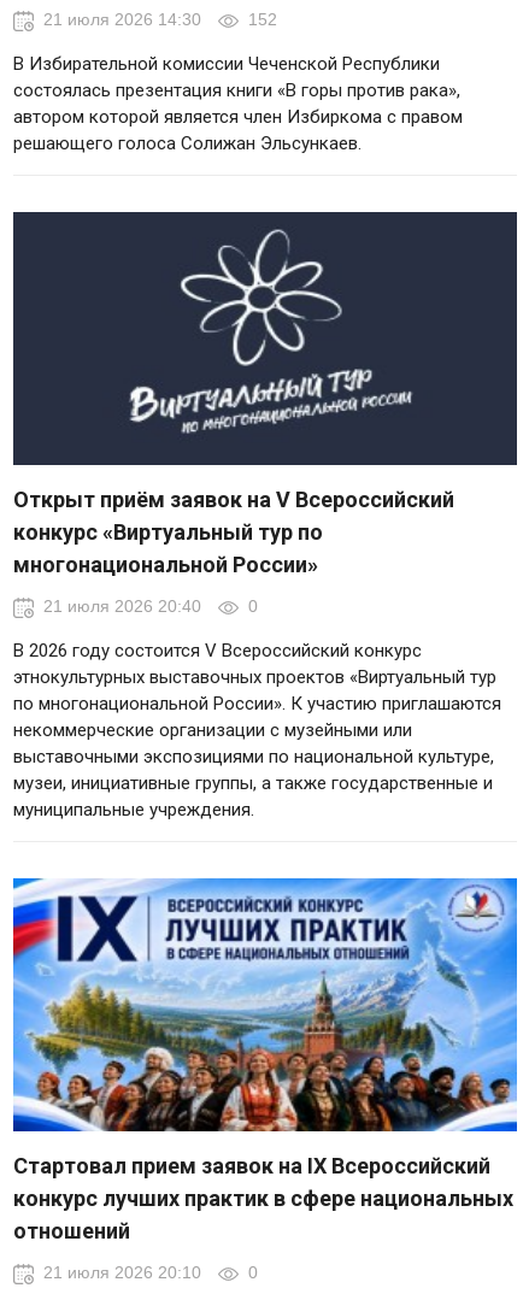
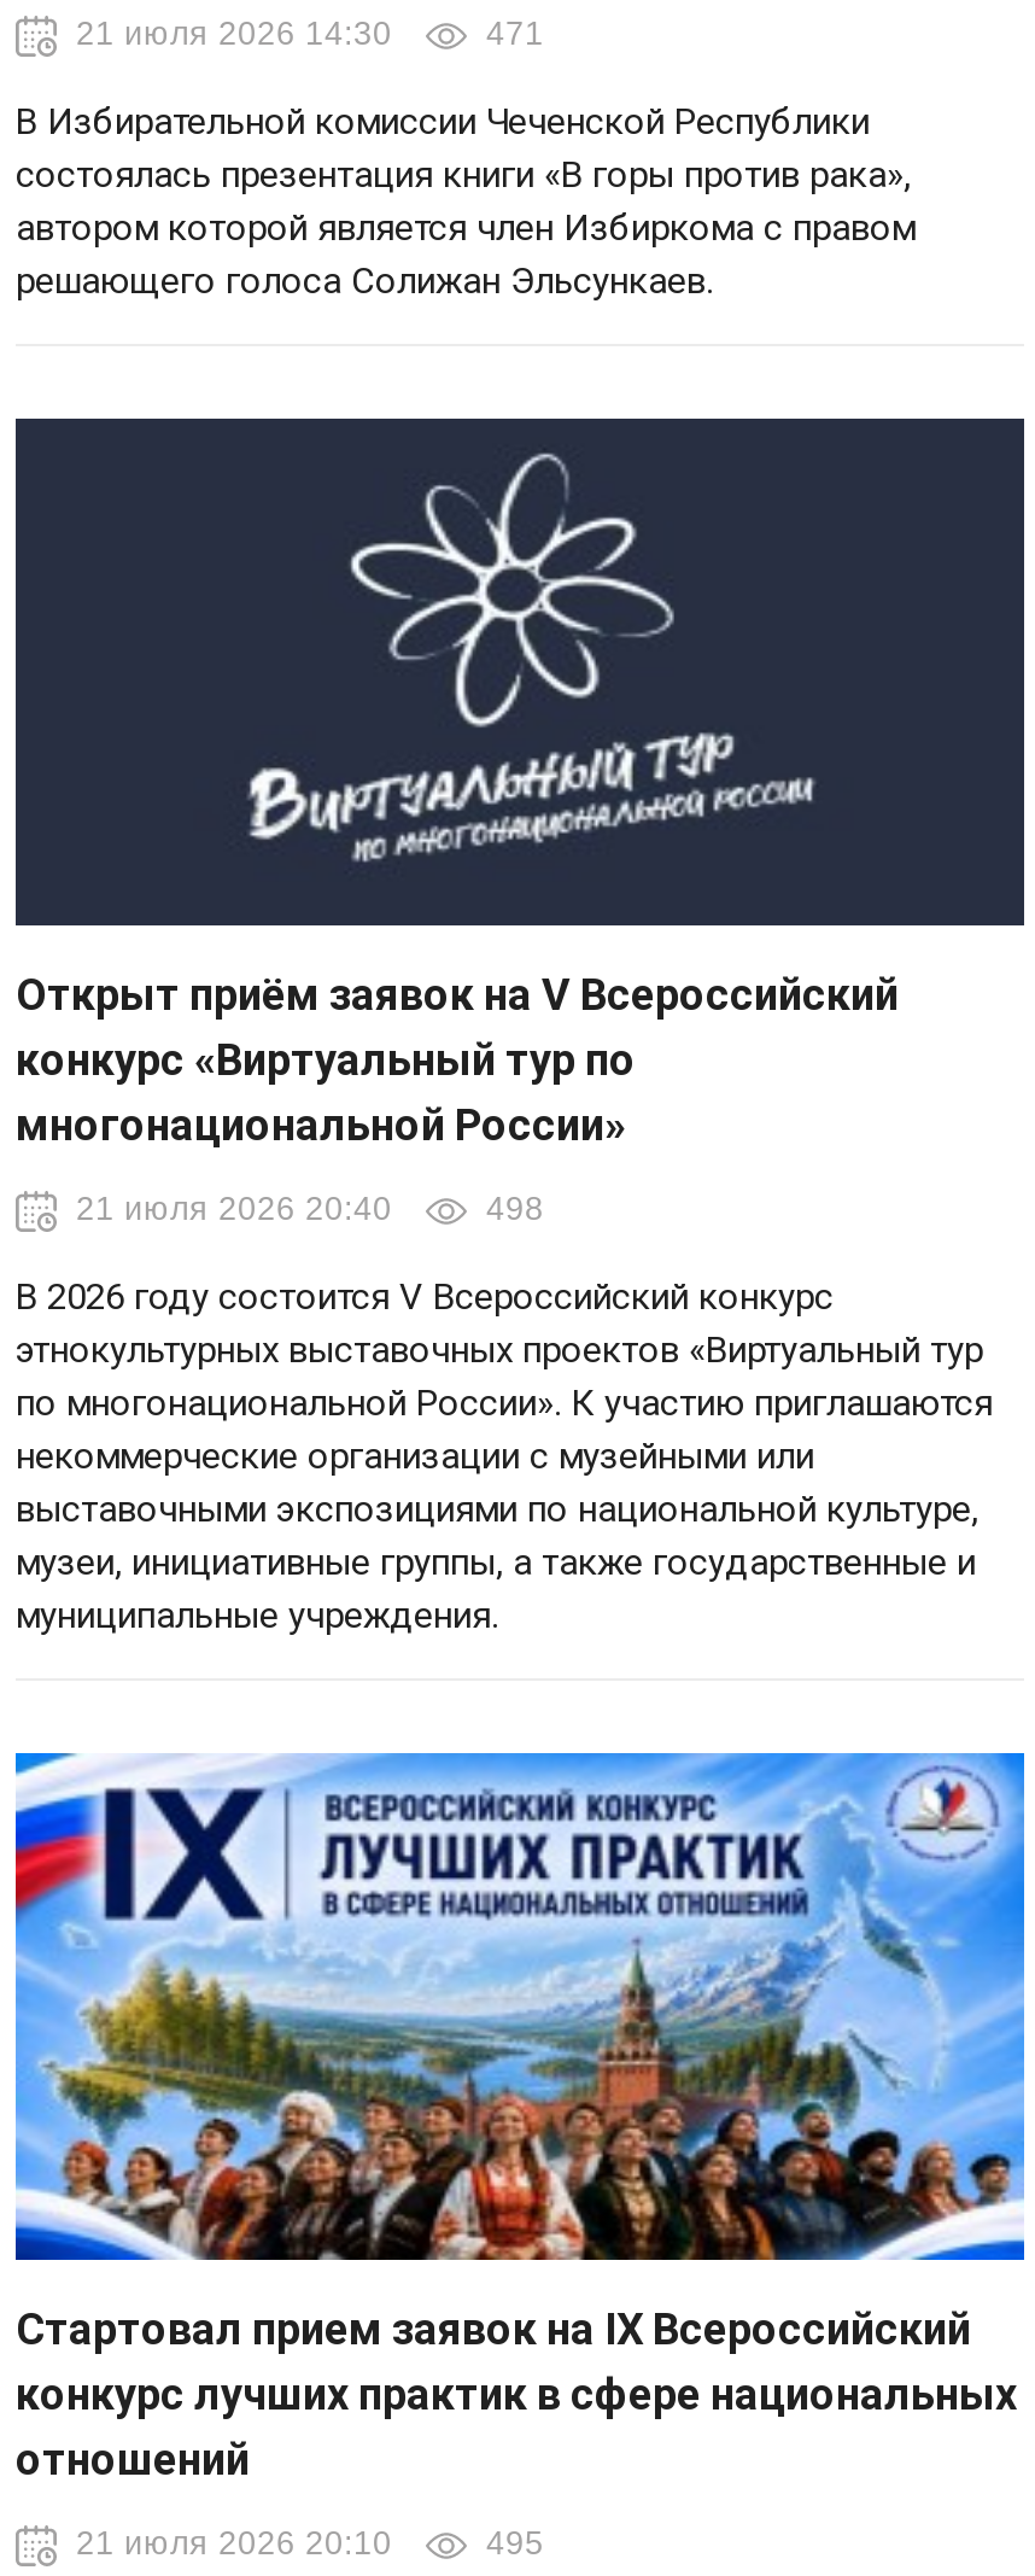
- 152
+ 471

- 0
+ 498

- 0
+ 495
